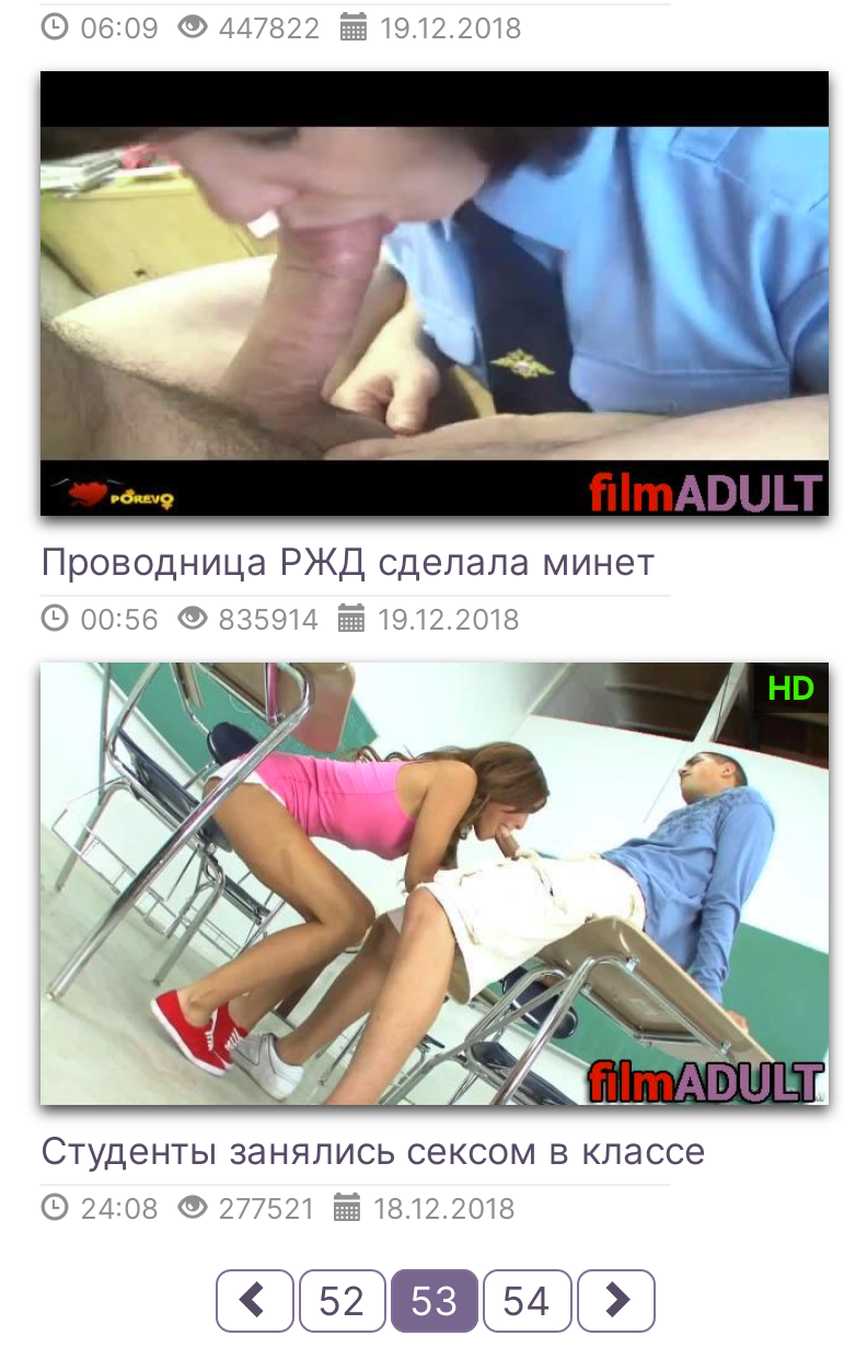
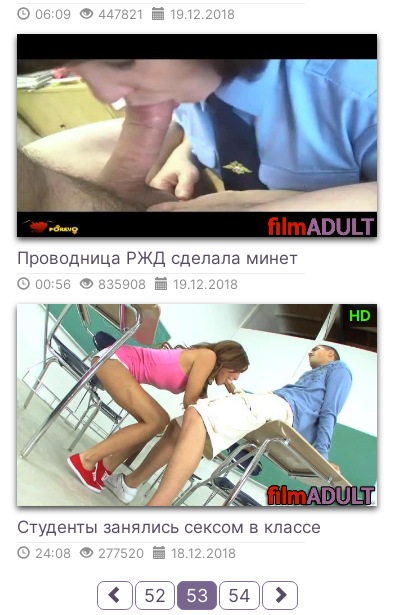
- 06:09 447822 19.12.2018
+ 06:09 447821 19.12.2018

- 00:56 835914 19.12.2018
+ 00:56 835908 19.12.2018

- 24:08 277521 18.12.2018
+ 24:08 277520 18.12.2018
